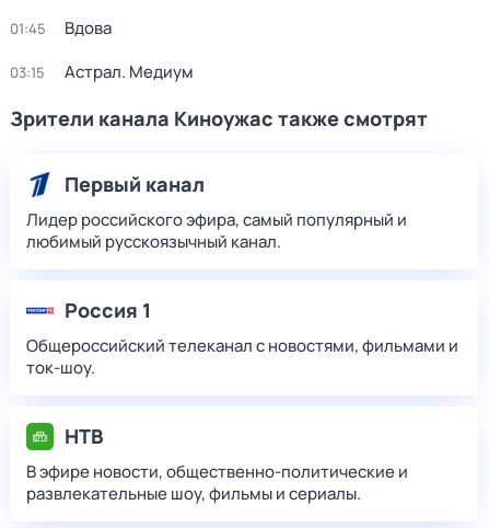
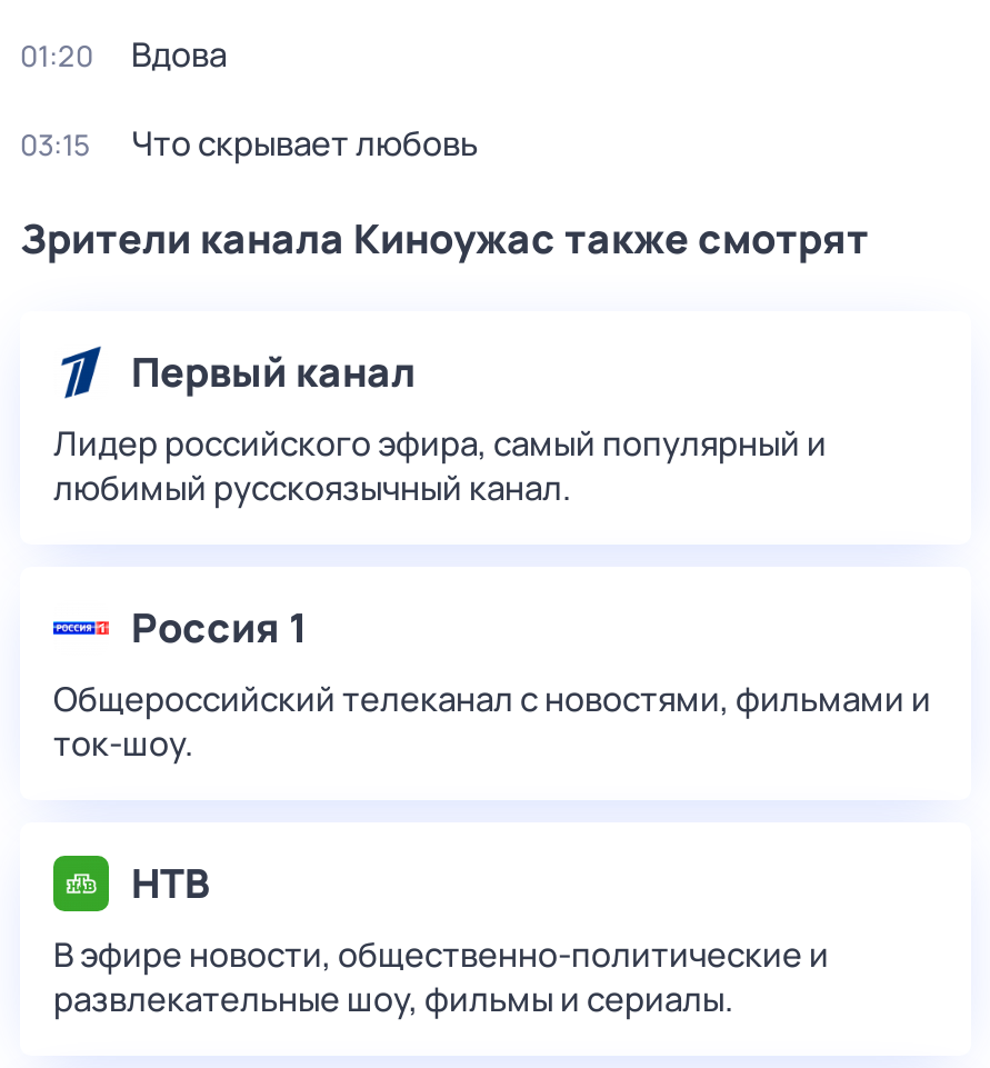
- 01:45 Вдова
+ 01:20 Вдова

- Астрал. Медиум
+ Что скрывает любовь
